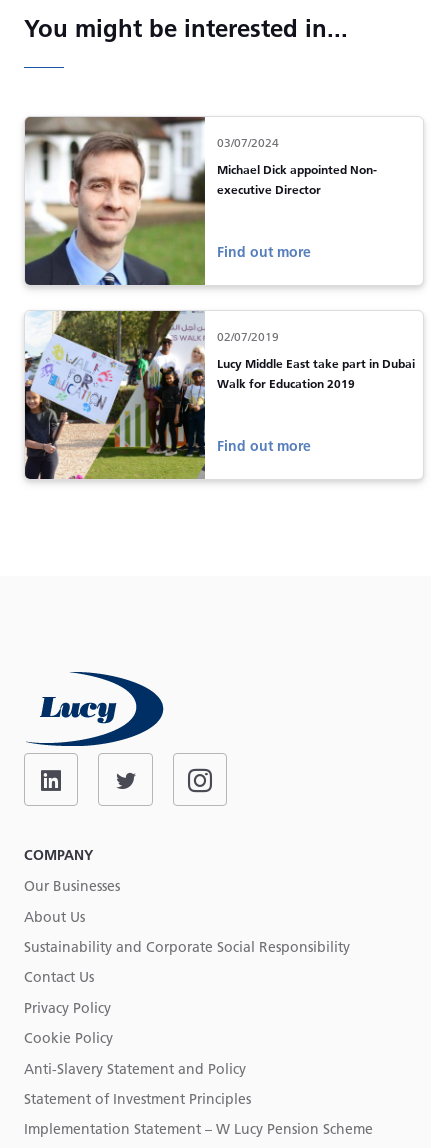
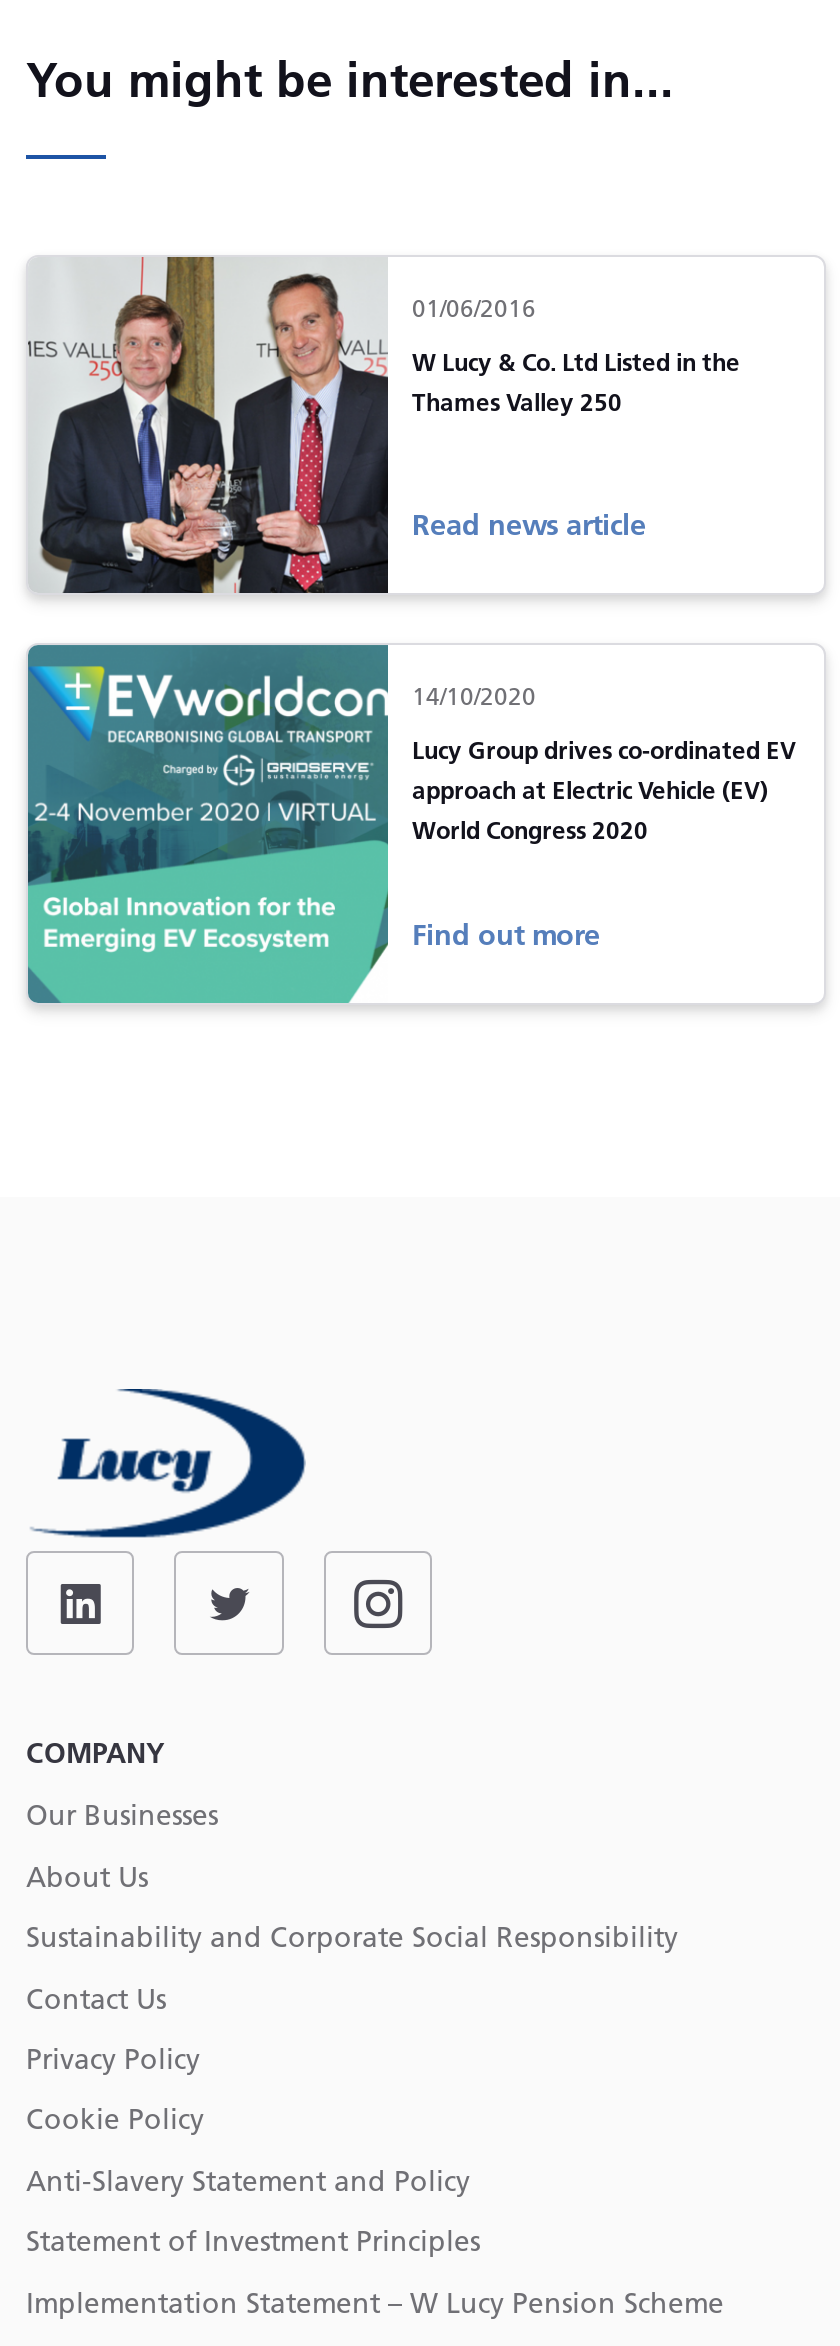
- [image]
- 03/07/2024
+ [image]
+ 01/06/2016

- Michael Dick appointed Non-
- executive Director
+ W Lucy & Co. Ltd Listed in the
+ Thames Valley 250

- Find out more
+ Read news article

- [image]
- 02/07/2019
+ [image]
+ 14/10/2020

- Lucy Middle East take part in Dubai
- Walk for Education 2019
+ Lucy Group drives co-ordinated EV
+ approach at Electric Vehicle (EV)
+ World Congress 2020
